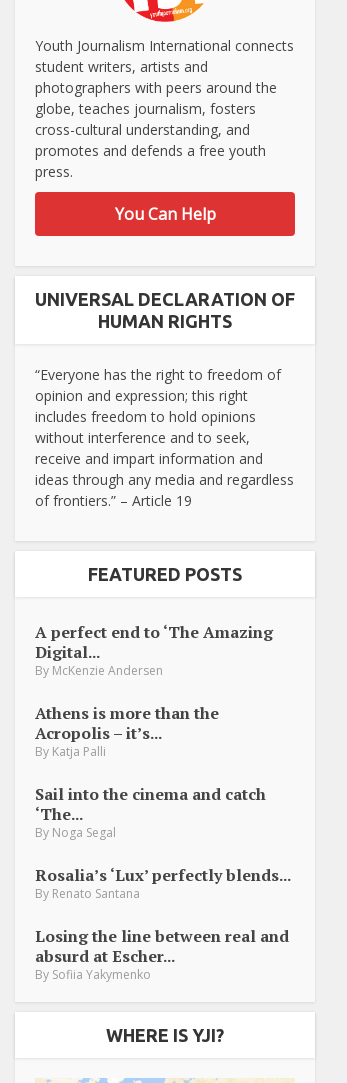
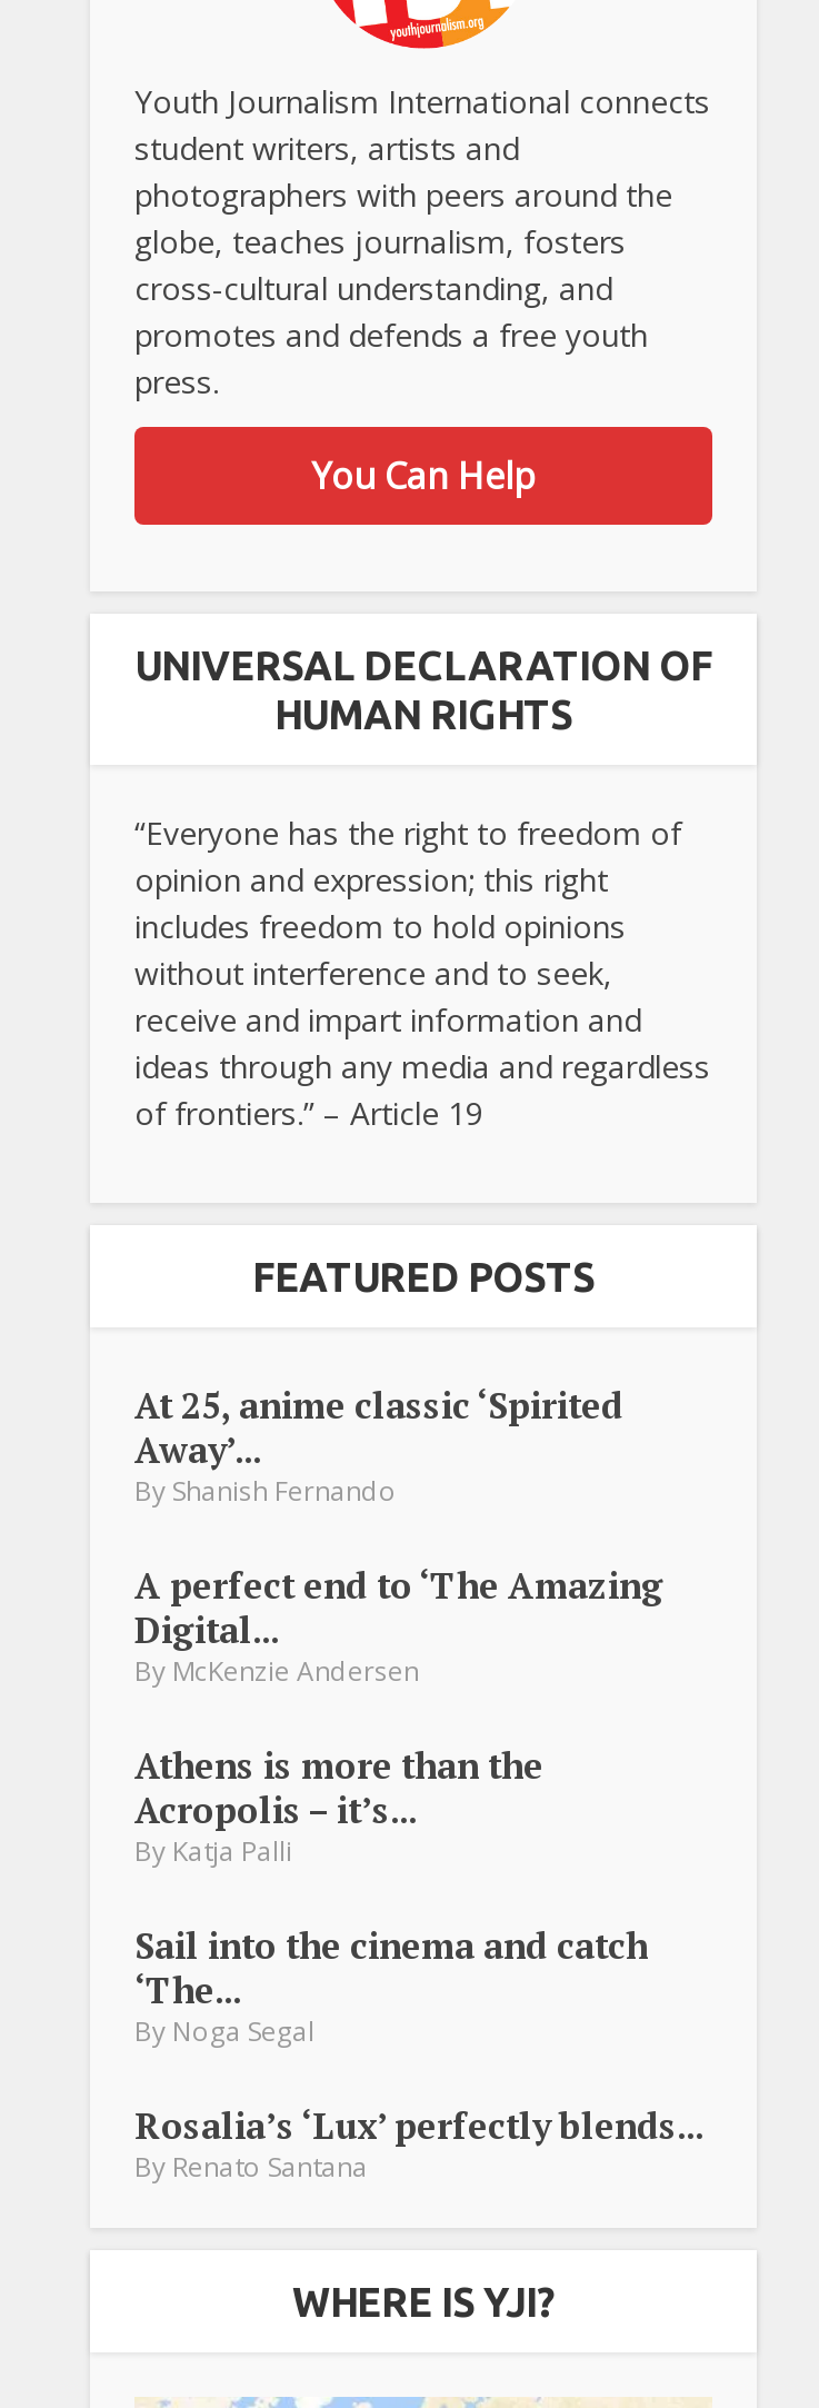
+ At 25, anime classic ‘Spirited
+ Away’...
+ By Shanish Fernando

moved down: A perfect end to ‘The Amazing | Digital... | By McKenzie Andersen | ... | Rosalia’s ‘Lux’ perfectly blends... | By Renato Santana

- Losing the line between real and
- absurd at Escher...
- By Sofiia Yakymenko
